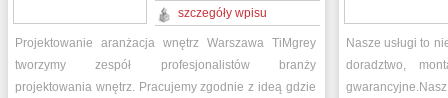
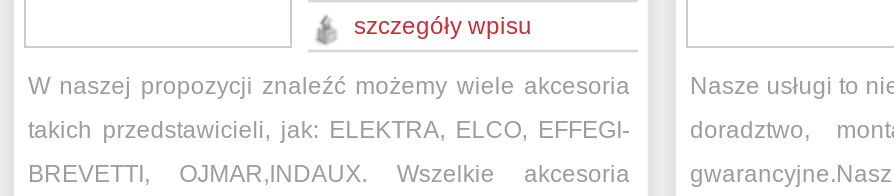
- Projektowanie aranżacja wnętrz Warszawa TiMgrey
+ W naszej propozycji znaleźć możemy wiele akcesoria

- tworzymy zespół profesjonalistów branży
+ takich przedstawicieli, jak: ELEKTRA, ELCO, EFFEGI-

- projektowania wnętrz. Pracujemy zgodnie z ideą gdzie
+ BREVETTI, OJMAR,INDAUX. Wszelkie akcesoria
